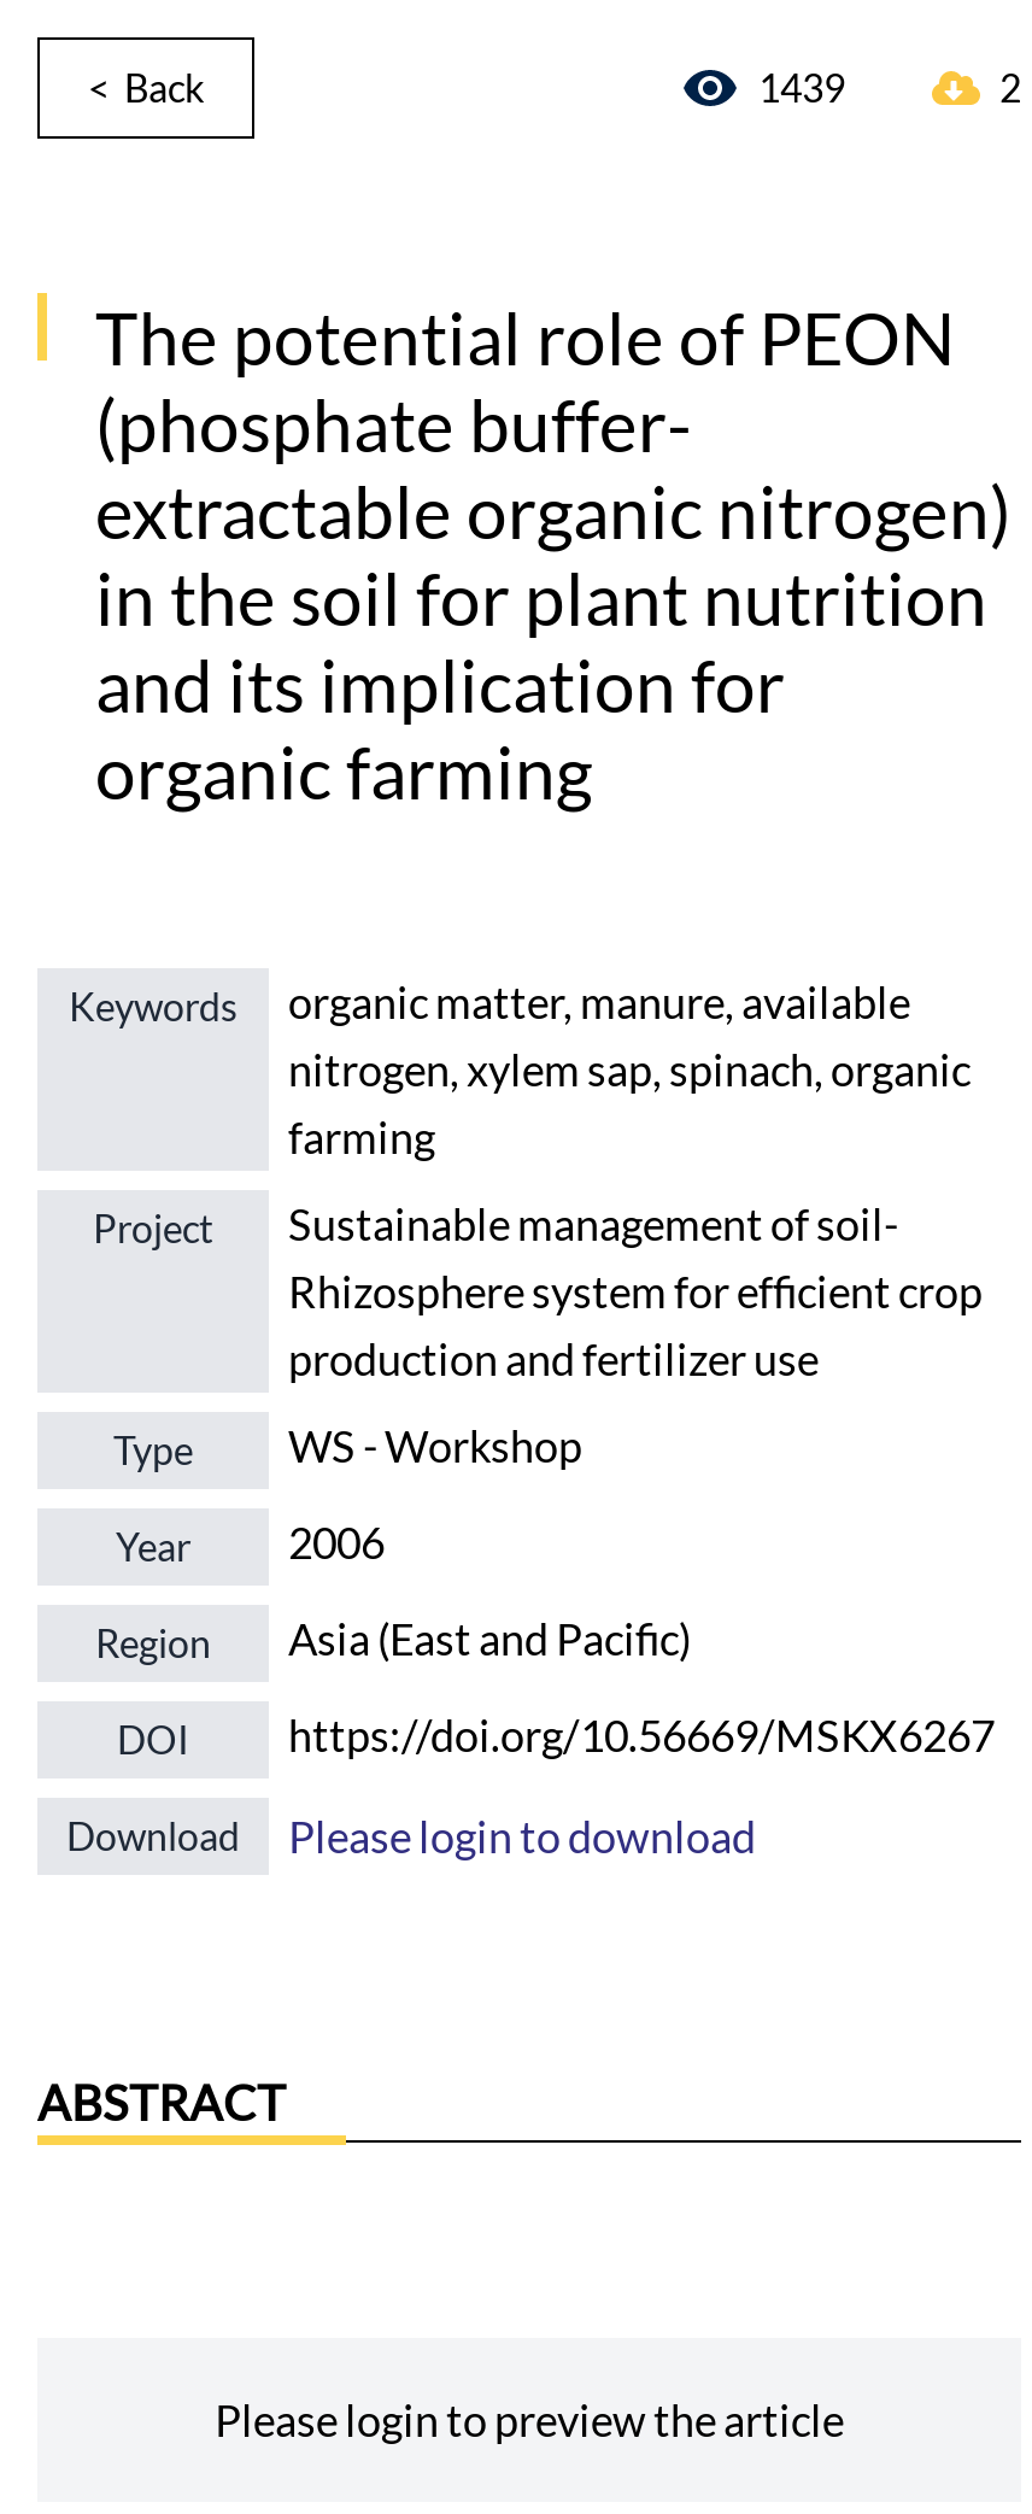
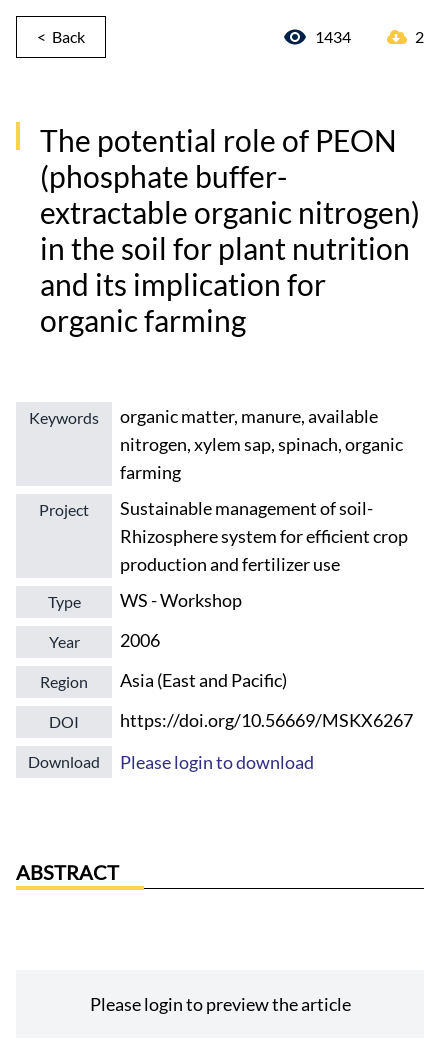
- 1439
+ 1434
